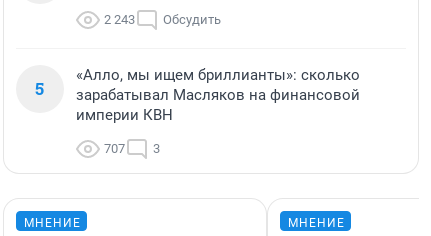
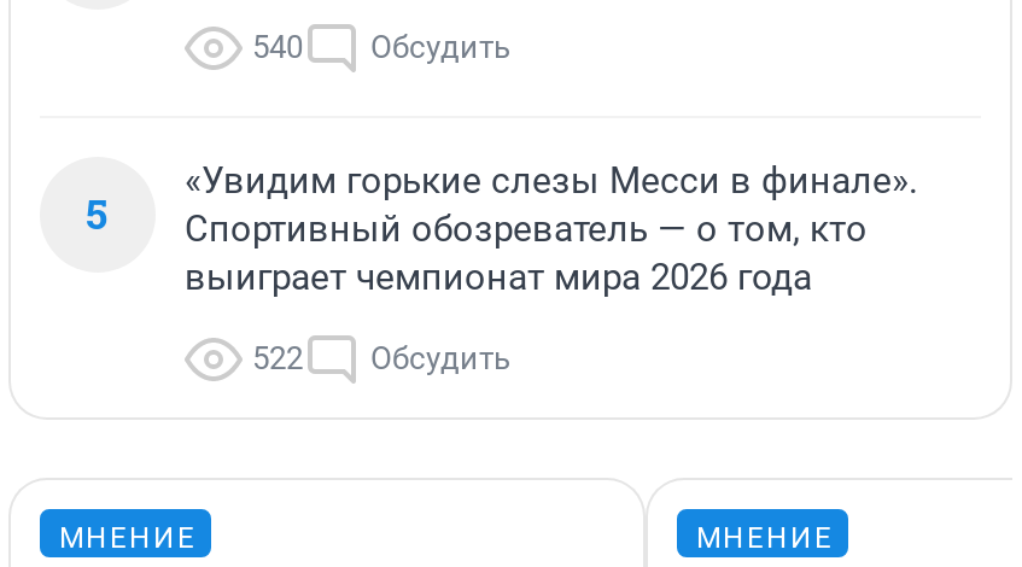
- 2 243 Обсудить
+ 540 Обсудить

- «Алло, мы ищем бриллианты»: сколько
- зарабатывал Масляков на финансовой
- империи КВН
+ «Увидим горькие слезы Месси в финале».
+ Спортивный обозреватель — о том, кто
+ выиграет чемпионат мира 2026 года

- 707
- 3
+ 522
+ Обсудить
